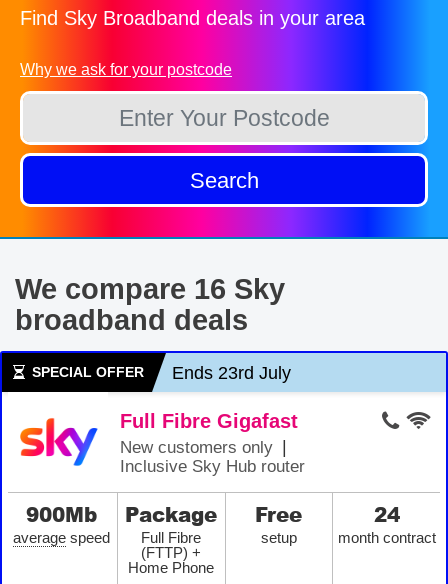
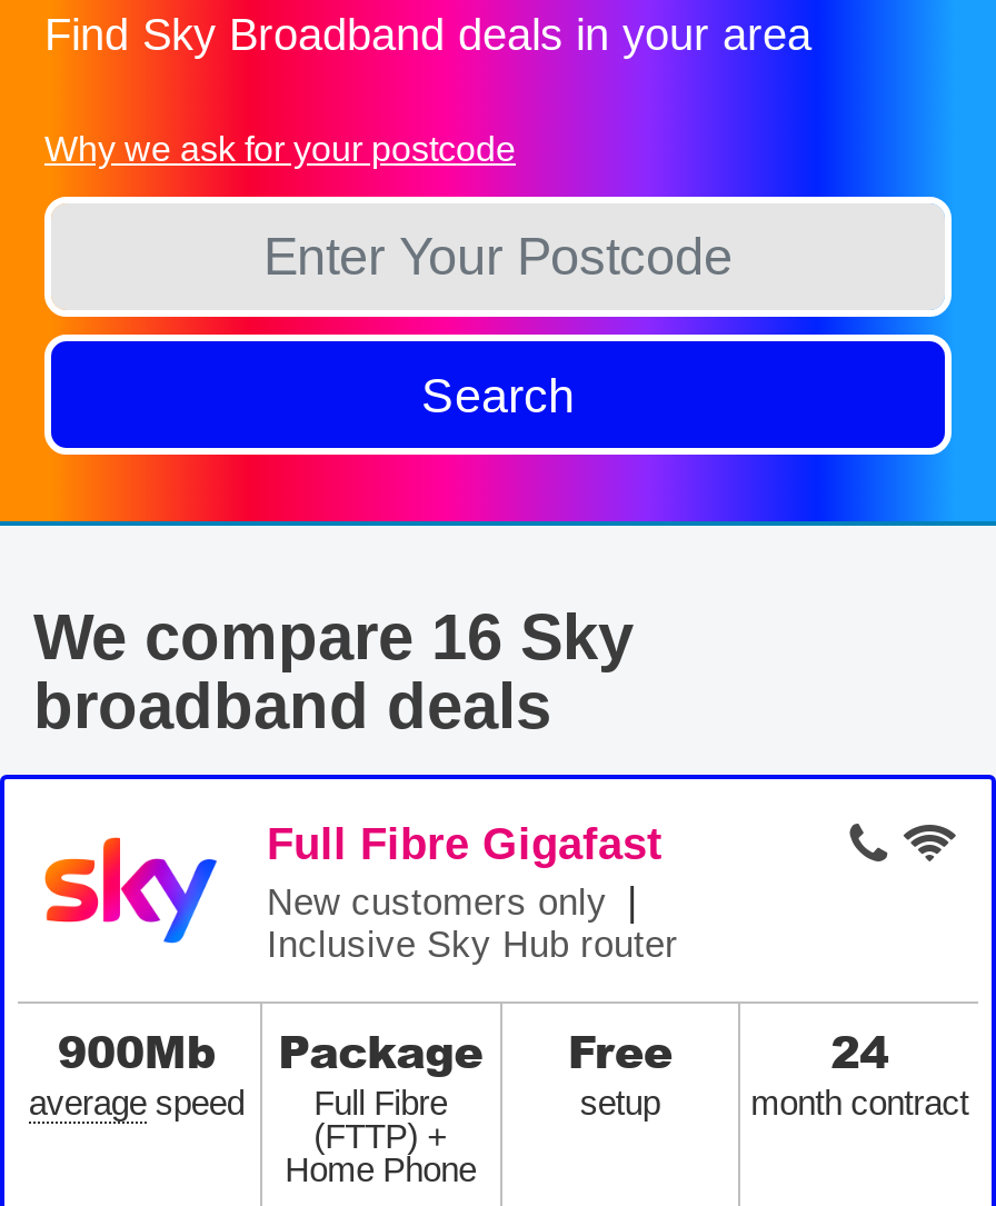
- SPECIAL OFFER
- Ends 23rd July
